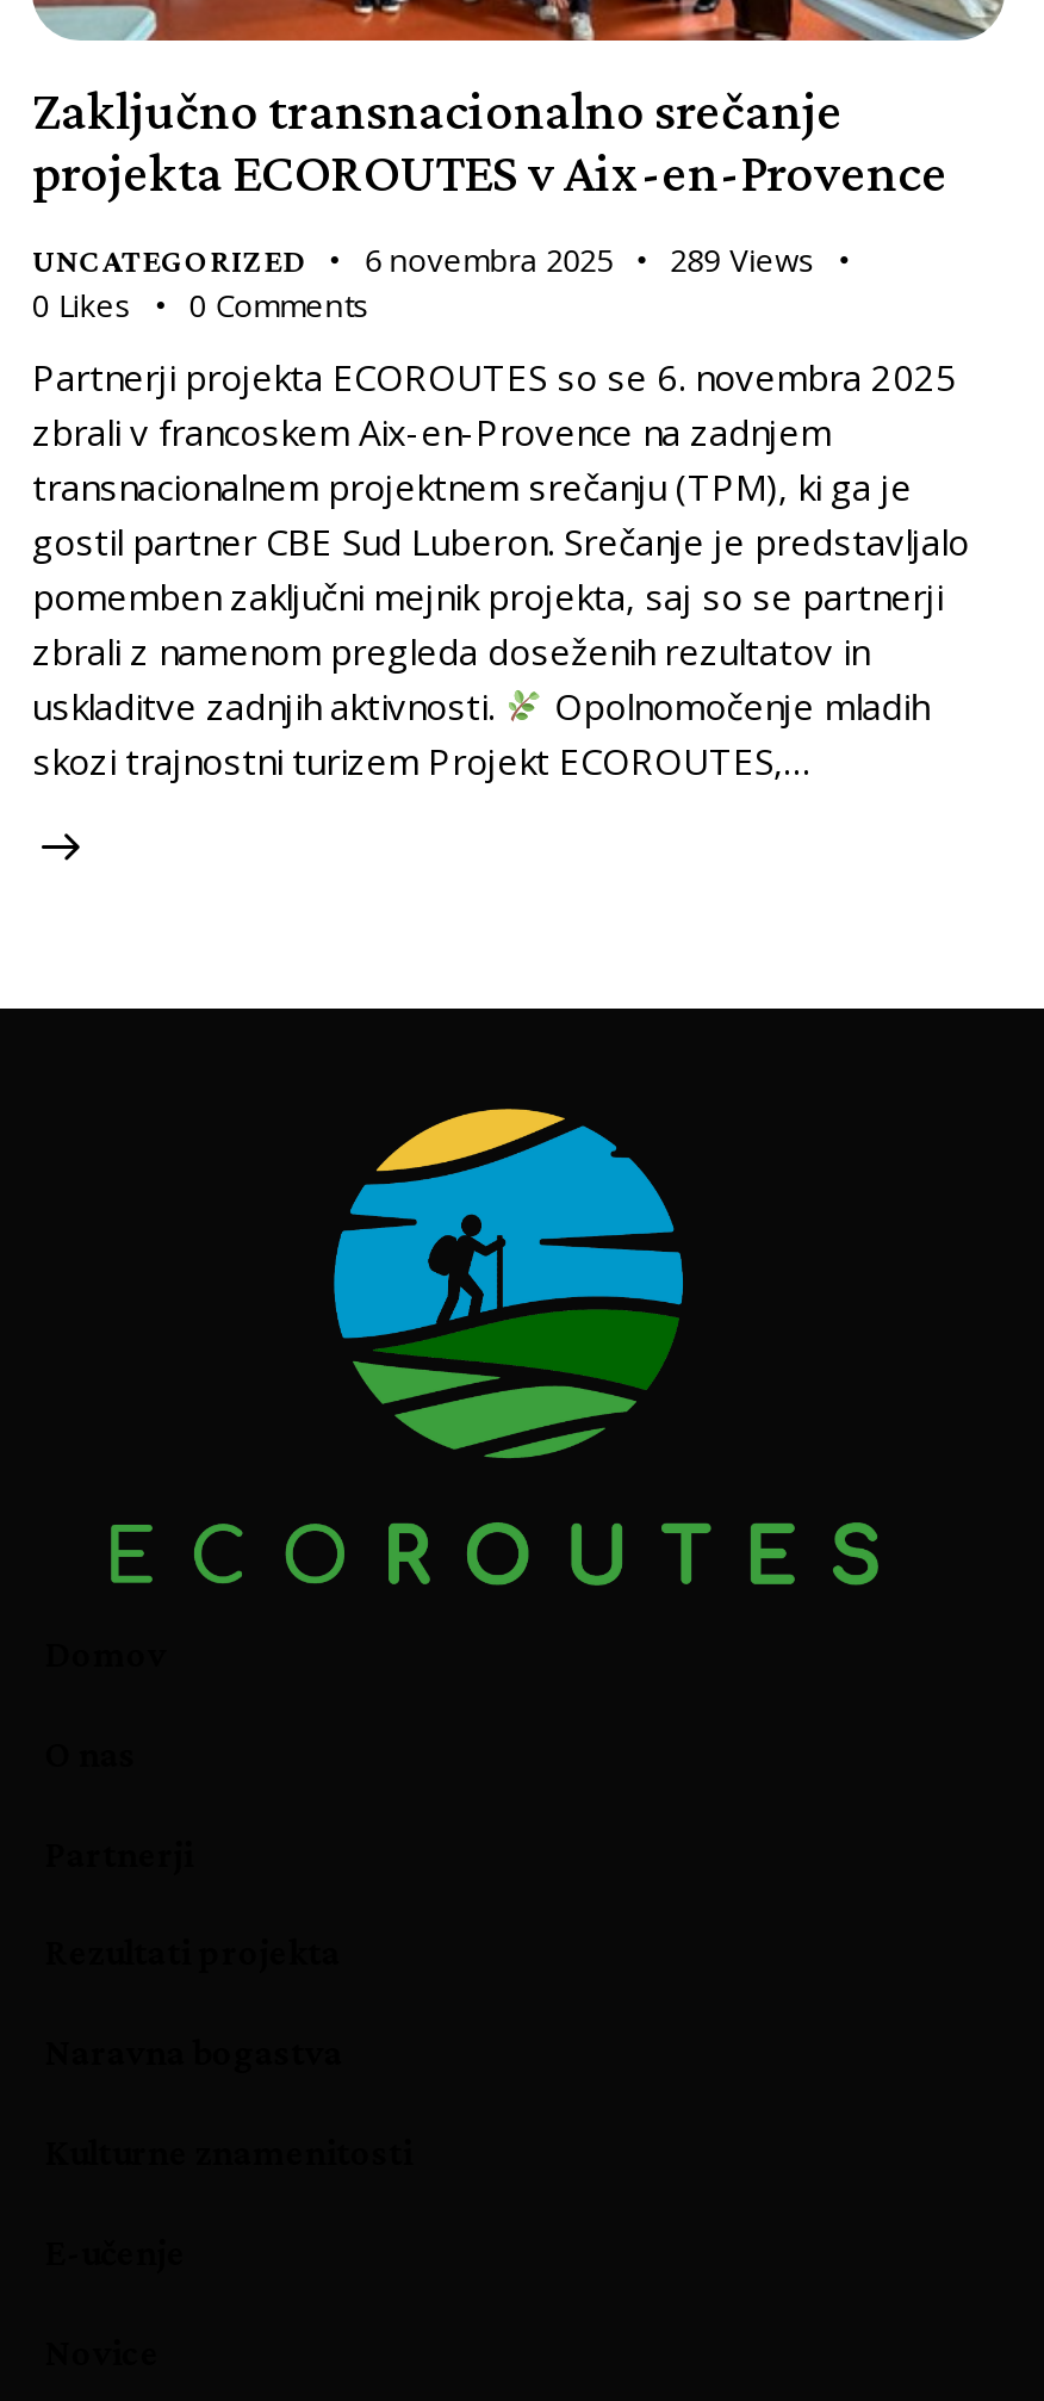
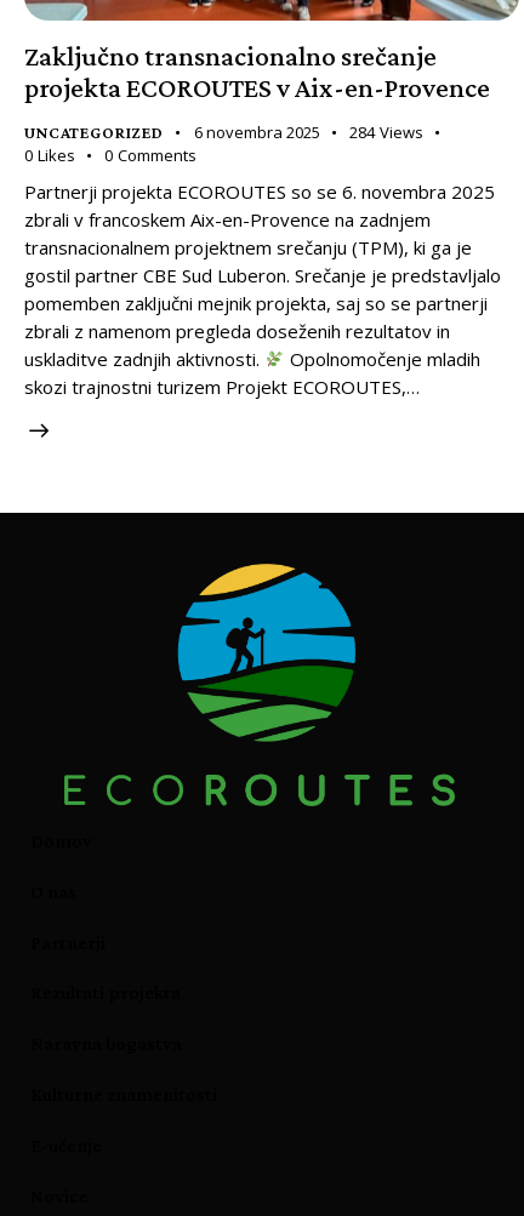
- UNCATEGORIZED 6 novembra 2025 289 Views
+ UNCATEGORIZED 6 novembra 2025 284 Views
